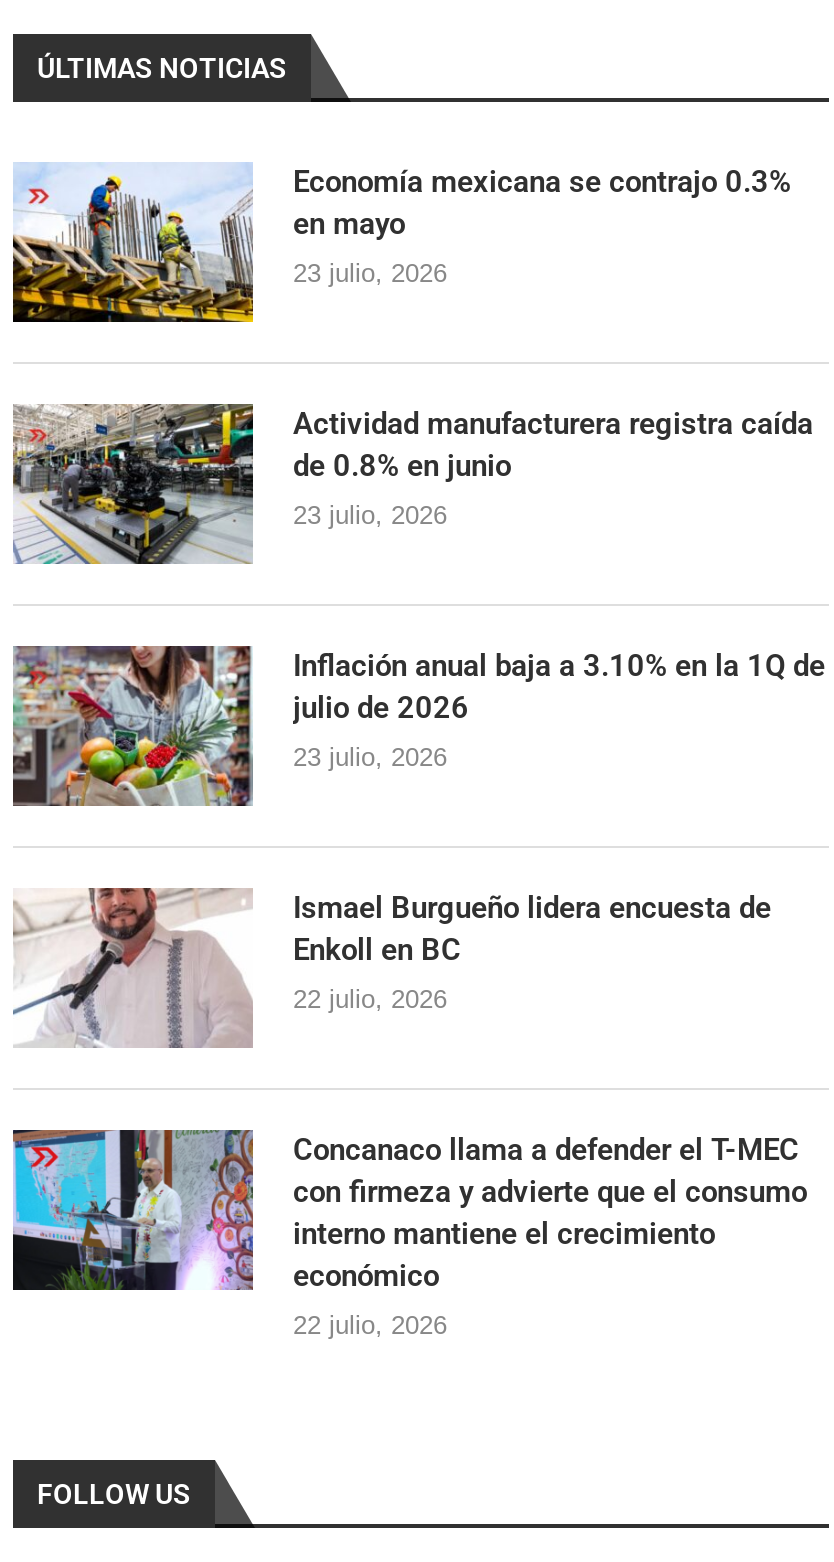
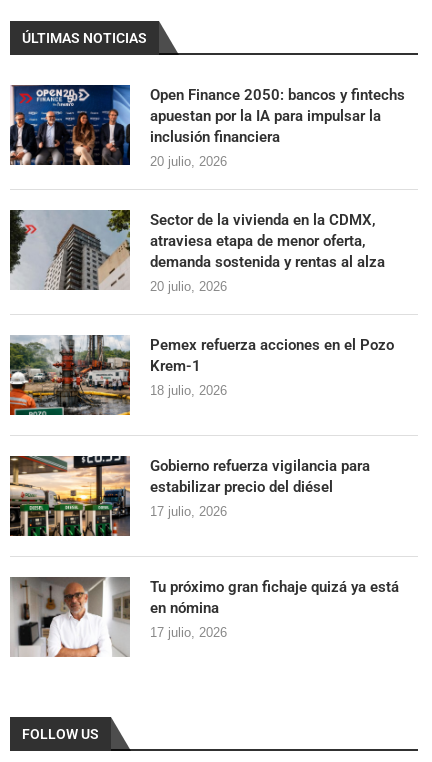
- [image]
- Economía mexicana se contrajo 0.3%
- en mayo
- 23 julio, 2026
+ [image]
+ Open Finance 2050: bancos y fintechs
+ apuestan por la IA para impulsar la
+ inclusión financiera
+ 20 julio, 2026

- [image]
- Actividad manufacturera registra caída
- de 0.8% en junio
- 23 julio, 2026
+ [image]
+ Sector de la vivienda en la CDMX,
+ atraviesa etapa de menor oferta,
+ demanda sostenida y rentas al alza
+ 20 julio, 2026

- [image]
- Inflación anual baja a 3.10% en la 1Q de
- julio de 2026
- 23 julio, 2026
+ [image]
+ Pemex refuerza acciones en el Pozo
+ Krem-1
+ 18 julio, 2026

- [image]
- Ismael Burgueño lidera encuesta de
- Enkoll en BC
- 22 julio, 2026
+ [image]
+ Gobierno refuerza vigilancia para
+ estabilizar precio del diésel
+ 17 julio, 2026

- [image]
- Concanaco llama a defender el T-MEC
- con firmeza y advierte que el consumo
- interno mantiene el crecimiento
- económico
- 22 julio, 2026
+ [image]
+ Tu próximo gran fichaje quizá ya está
+ en nómina
+ 17 julio, 2026
